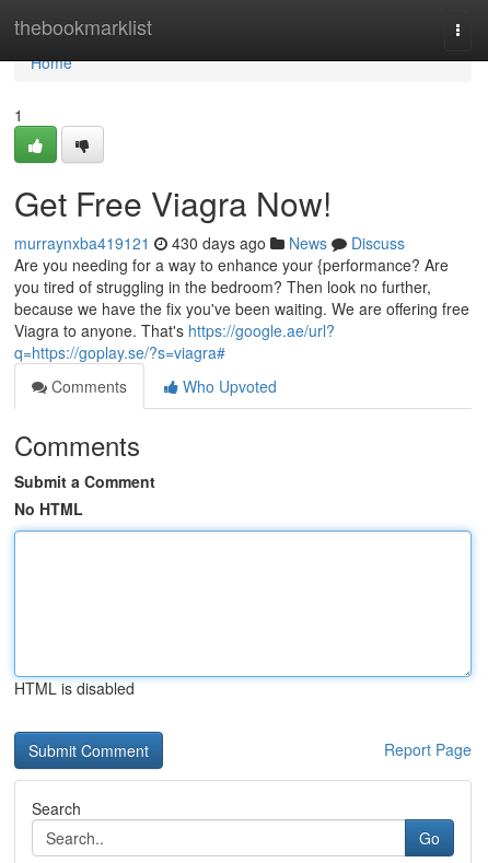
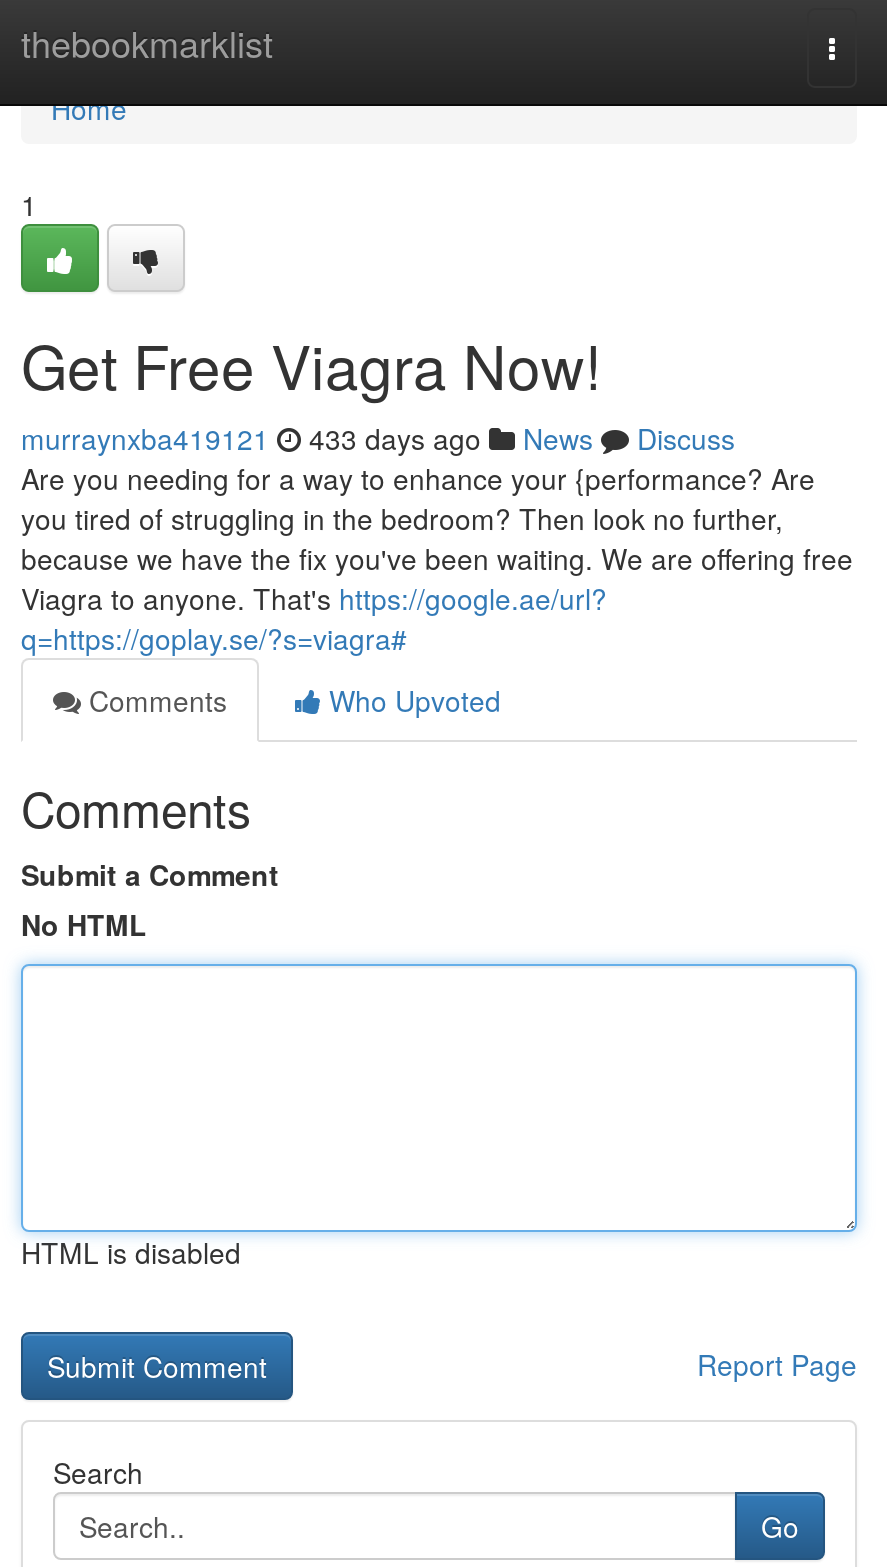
- murraynxba419121 430 days ago News Discuss
+ murraynxba419121 433 days ago News Discuss
